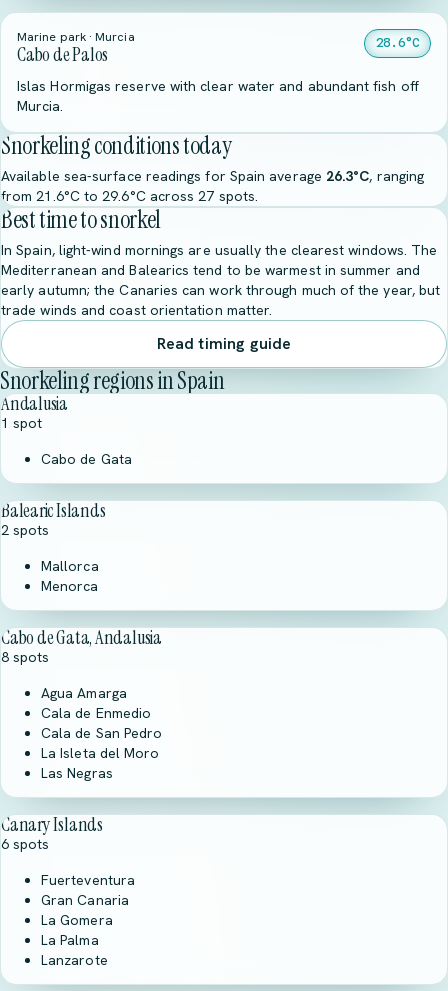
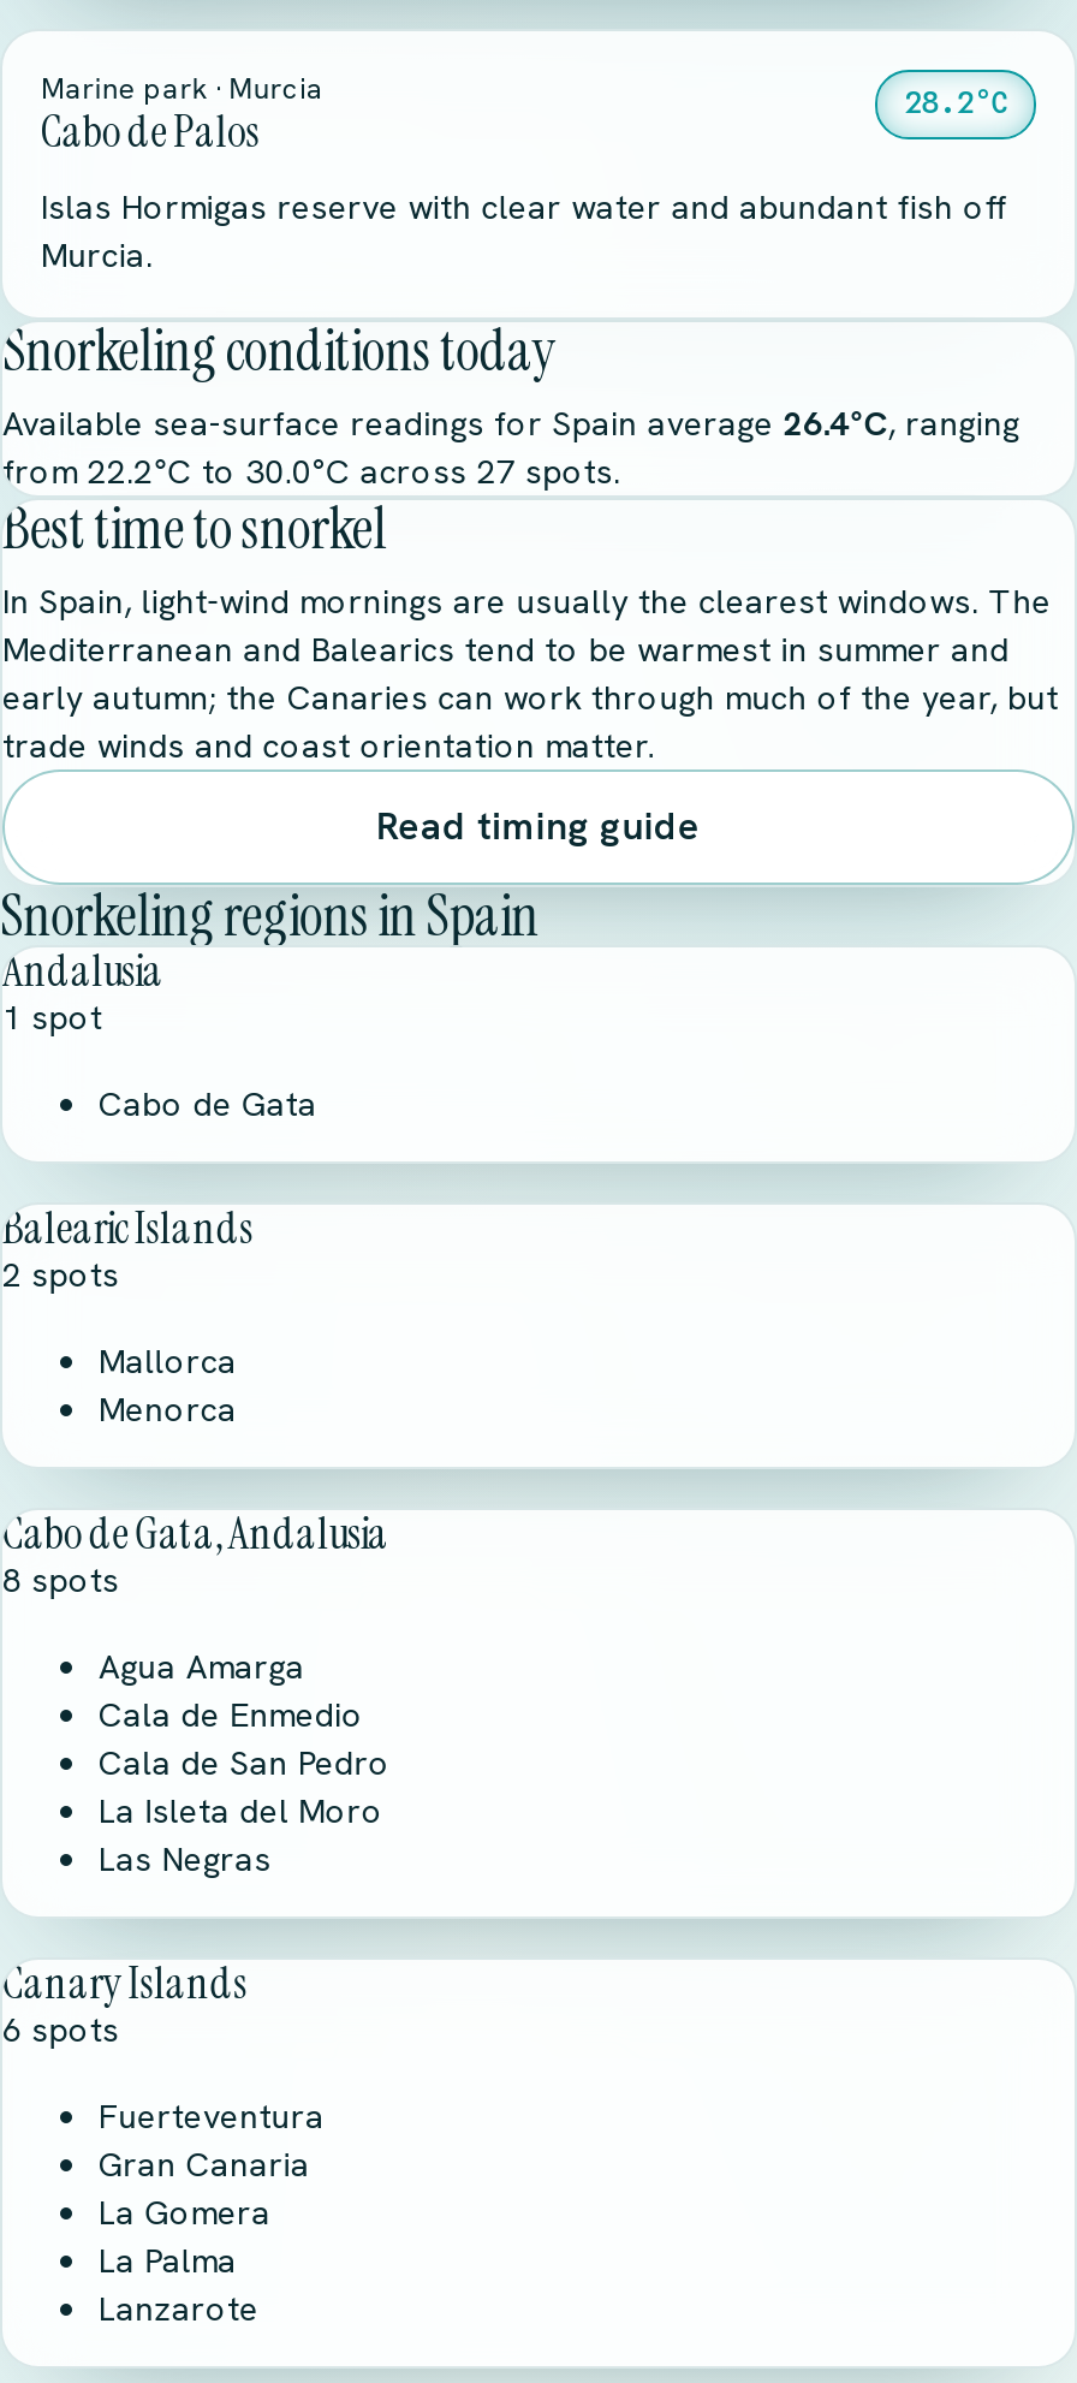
- 28.6°C
+ 28.2°C

- Available sea-surface readings for Spain average 26.3°C, ranging
+ Available sea-surface readings for Spain average 26.4°C, ranging

- from 21.6°C to 29.6°C across 27 spots.
+ from 22.2°C to 30.0°C across 27 spots.
